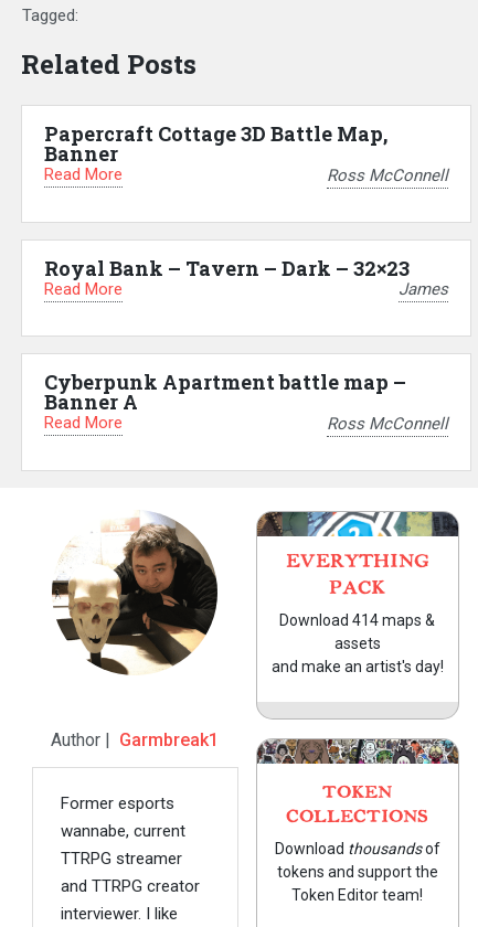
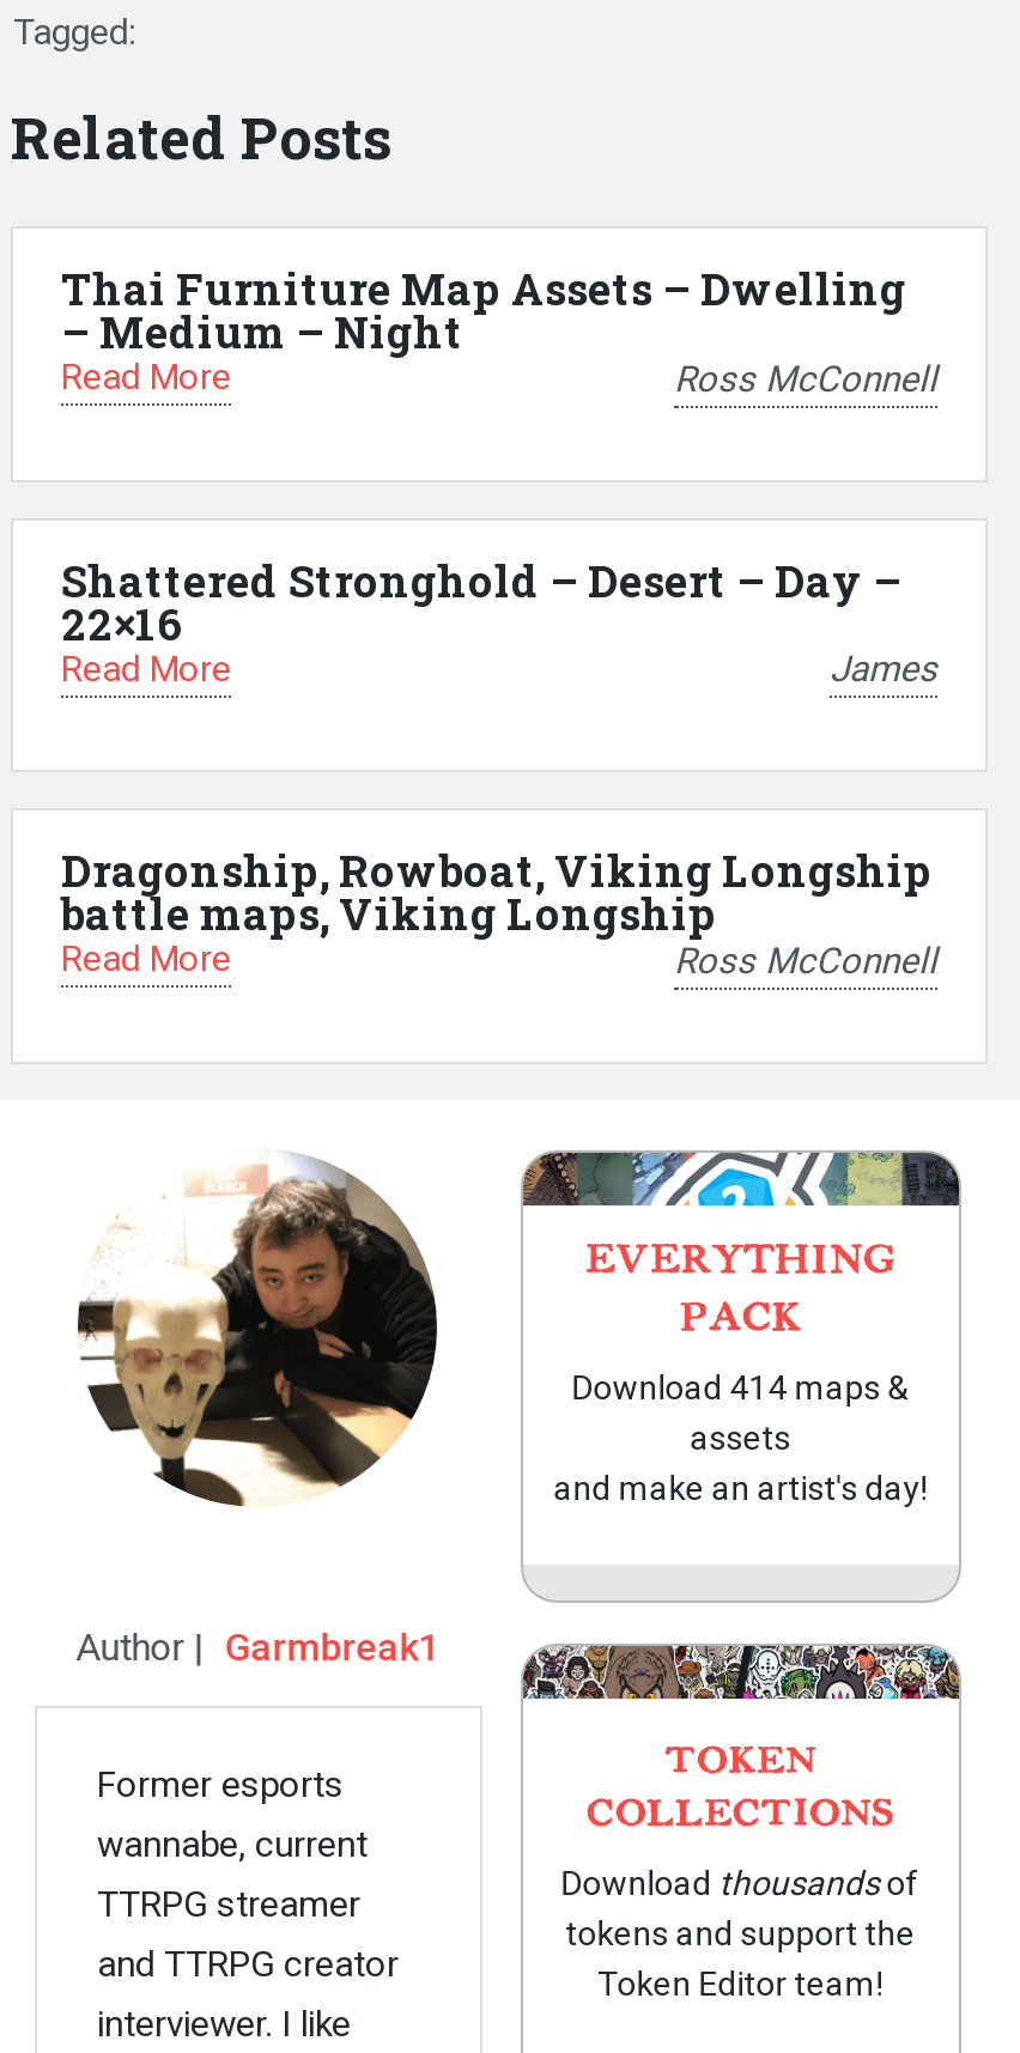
- Papercraft Cottage 3D Battle Map,
- Banner
+ Thai Furniture Map Assets – Dwelling
+ – Medium – Night

- Royal Bank – Tavern – Dark – 32×23
+ Shattered Stronghold – Desert – Day –
+ 22×16

- Cyberpunk Apartment battle map –
- Banner A
+ Dragonship, Rowboat, Viking Longship
+ battle maps, Viking Longship
